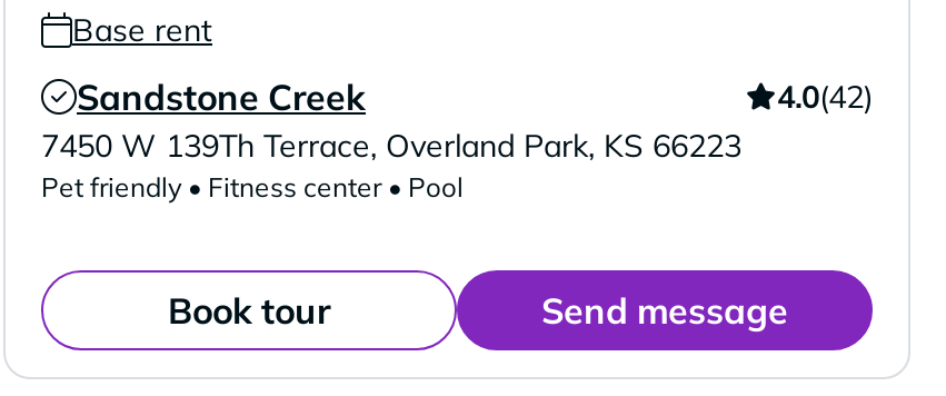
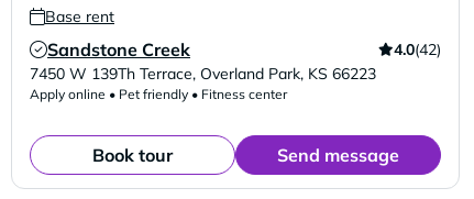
- Pet friendly • Fitness center • Pool
+ Apply online • Pet friendly • Fitness center
